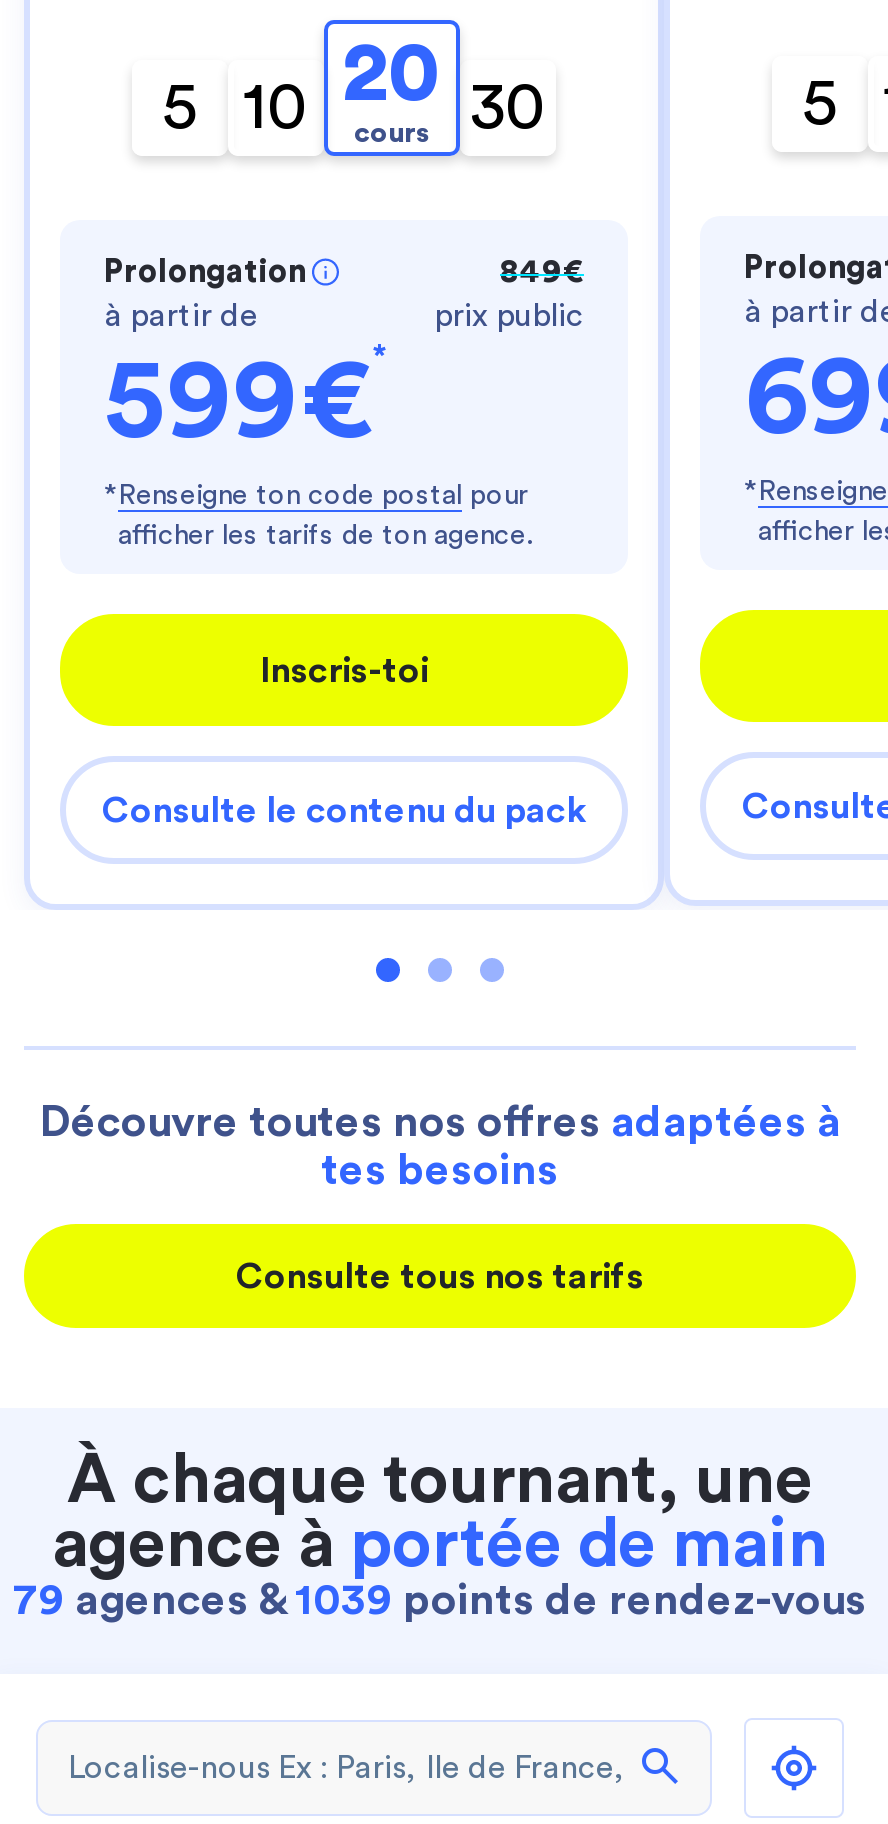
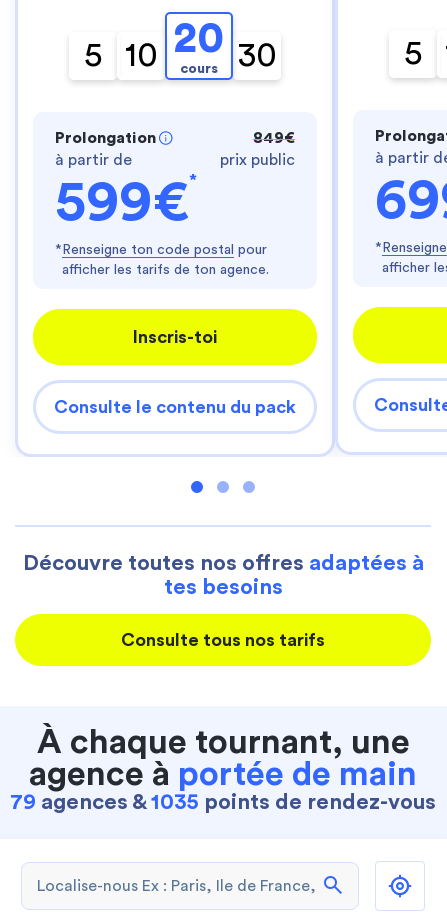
- 79 agences & 1039 points de rendez-vous
+ 79 agences & 1035 points de rendez-vous
